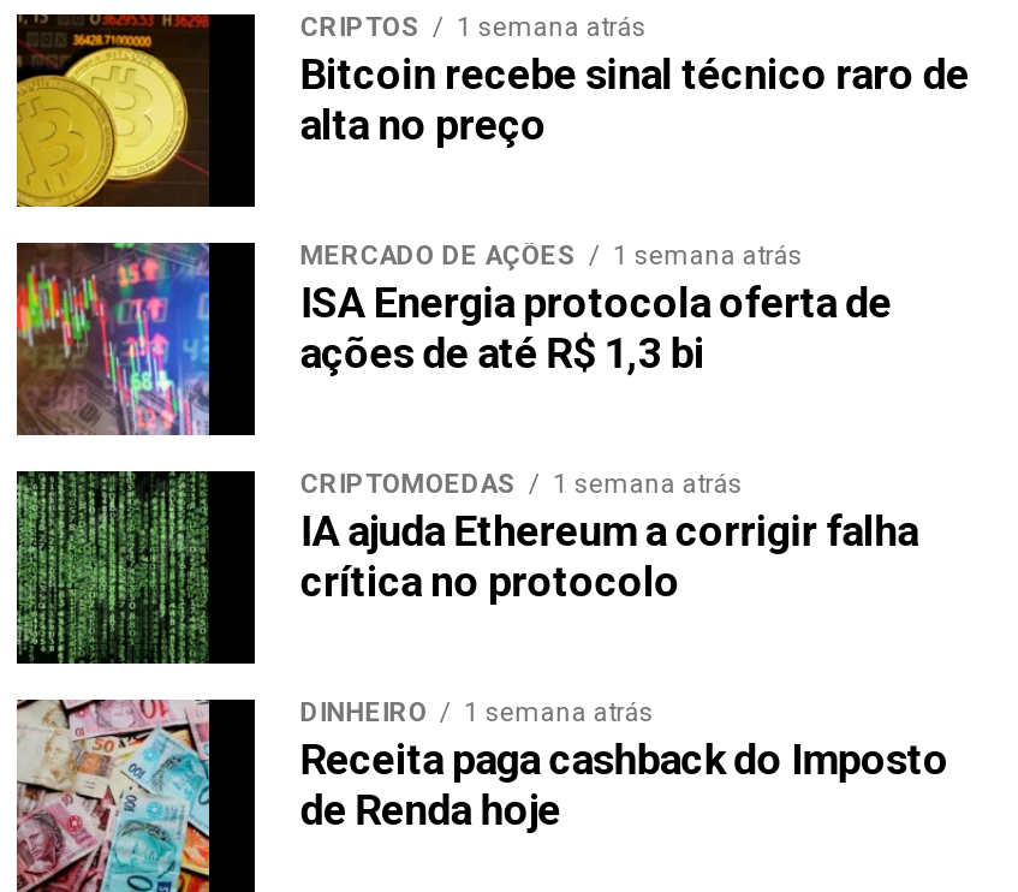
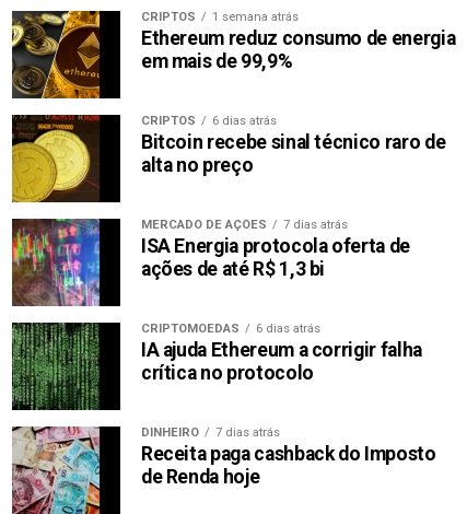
+ [image]
+ Ethereum reduz consumo de energia
+ em mais de 99,9%
+ CRIPTOS
+ 6 dias atrás

- MERCADO DE AÇÕES 1 semana atrás
+ MERCADO DE AÇÕES 7 dias atrás

- CRIPTOMOEDAS 1 semana atrás
+ CRIPTOMOEDAS 6 dias atrás

- DINHEIRO 1 semana atrás
+ DINHEIRO 7 dias atrás
